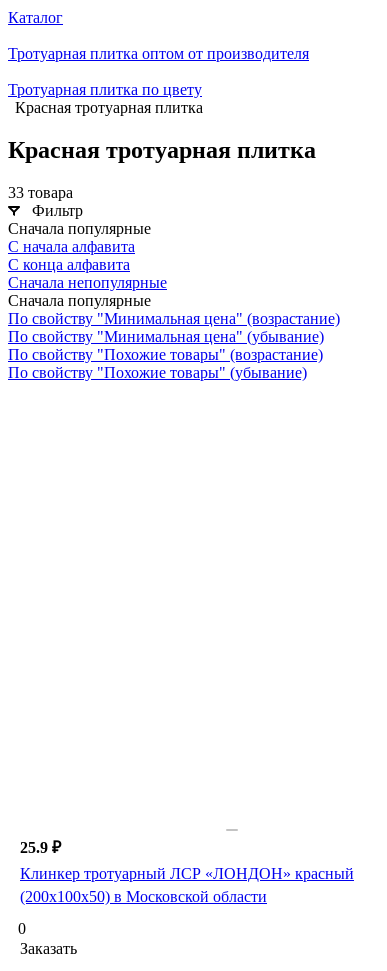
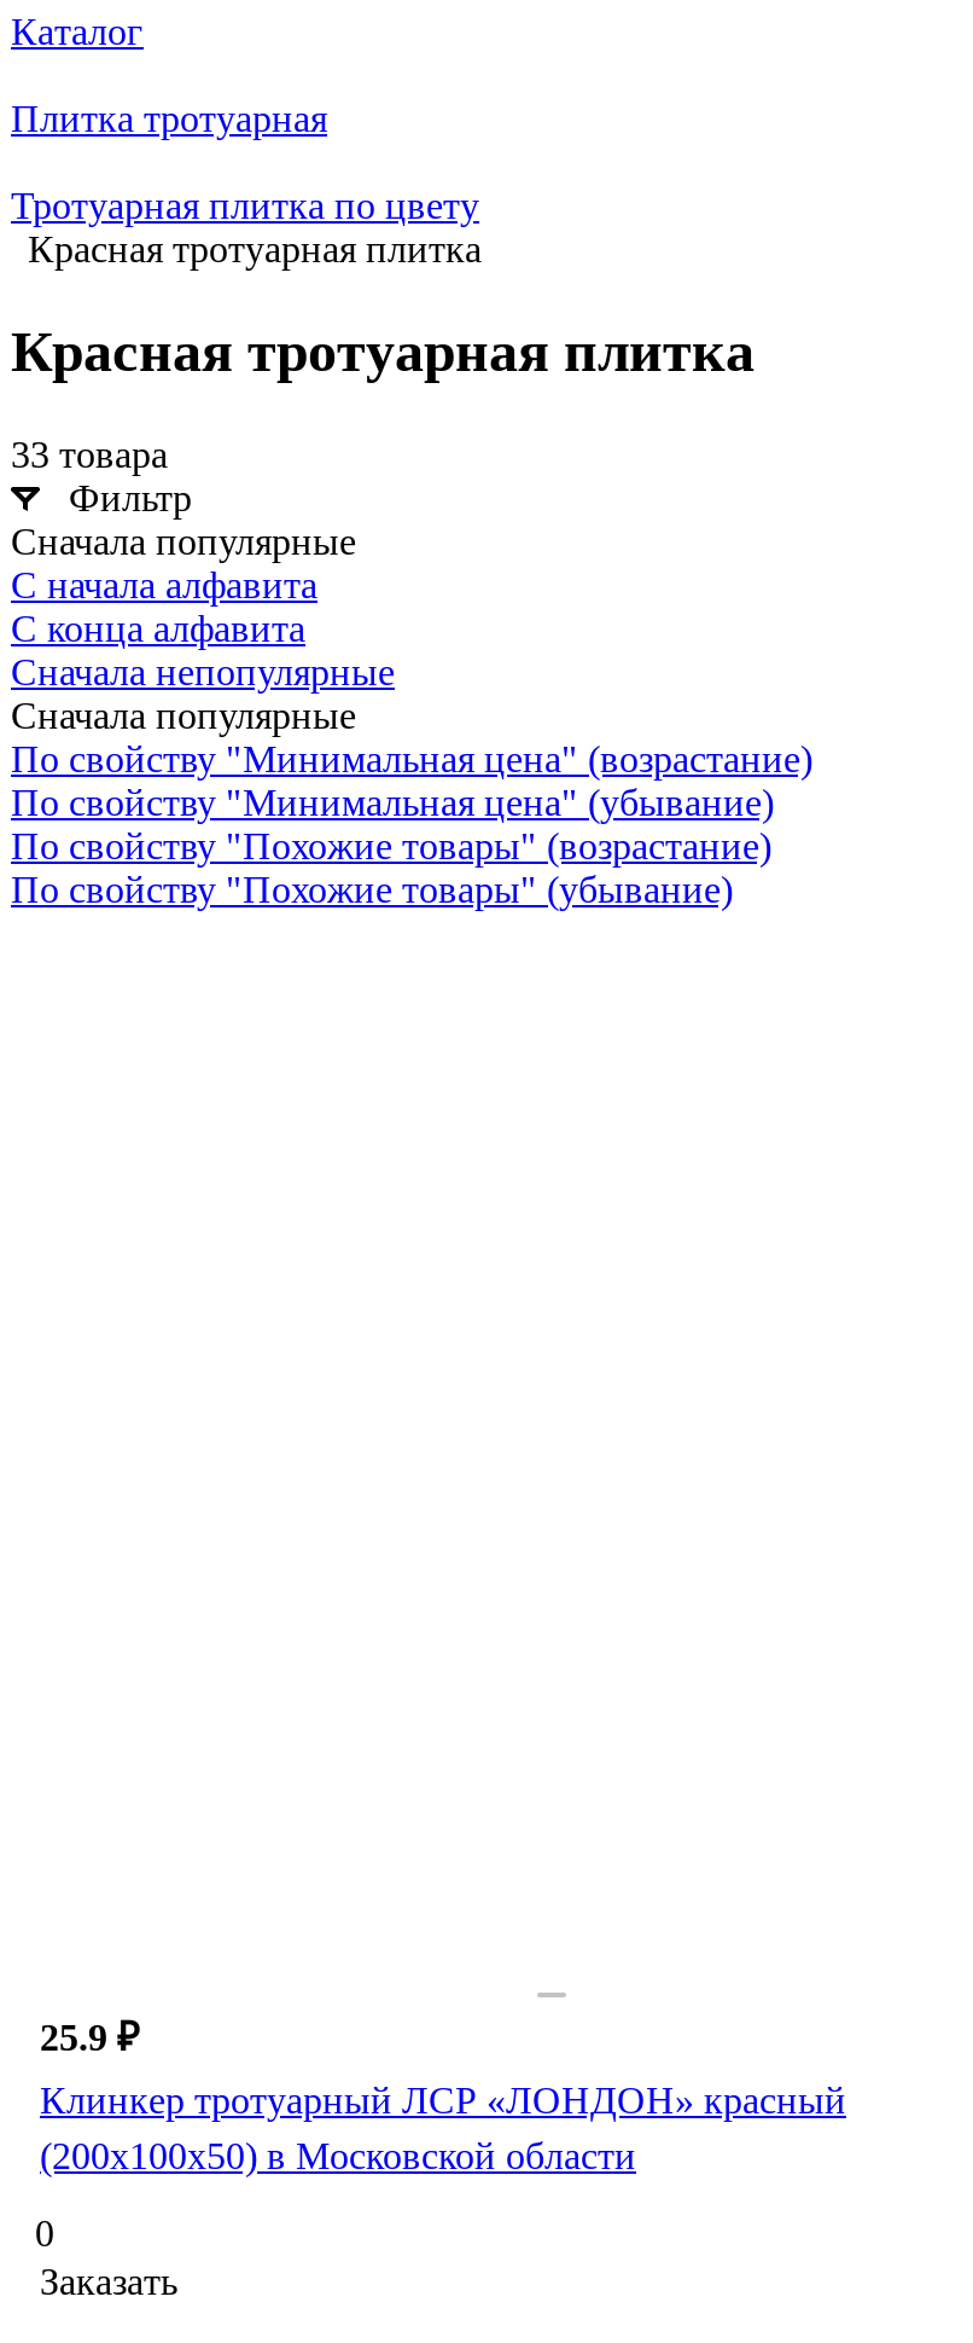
- Тротуарная плитка оптом от производителя
+ Плитка тротуарная
